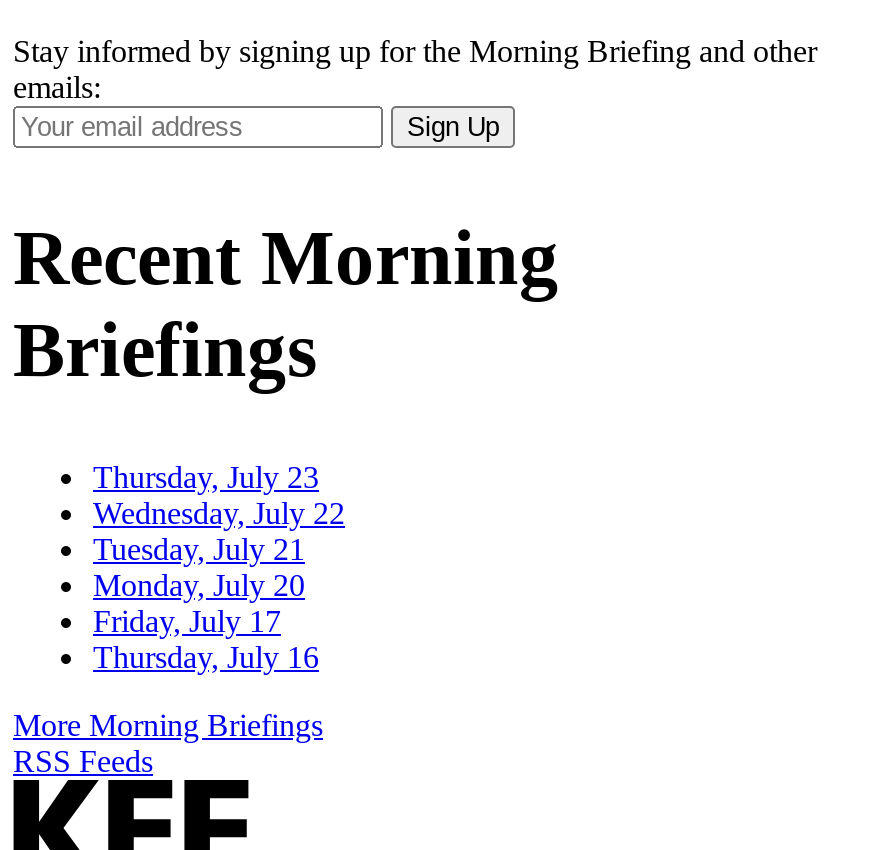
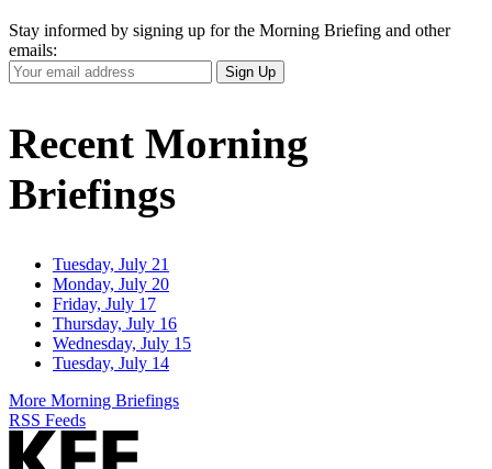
- Thursday, July 23
- Wednesday, July 22

moved up: Tuesday, July 21 | Monday, July 20 | Friday, July 17 | Thursday, July 16

+ Wednesday, July 15
+ Tuesday, July 14
